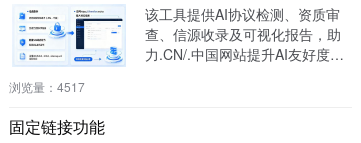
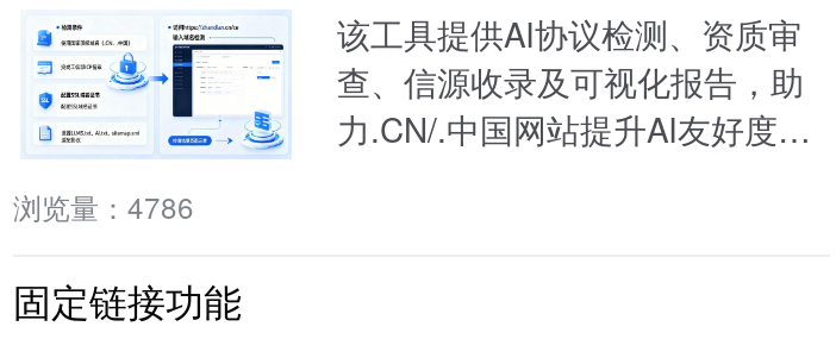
- 浏览量：4517
+ 浏览量：4786
